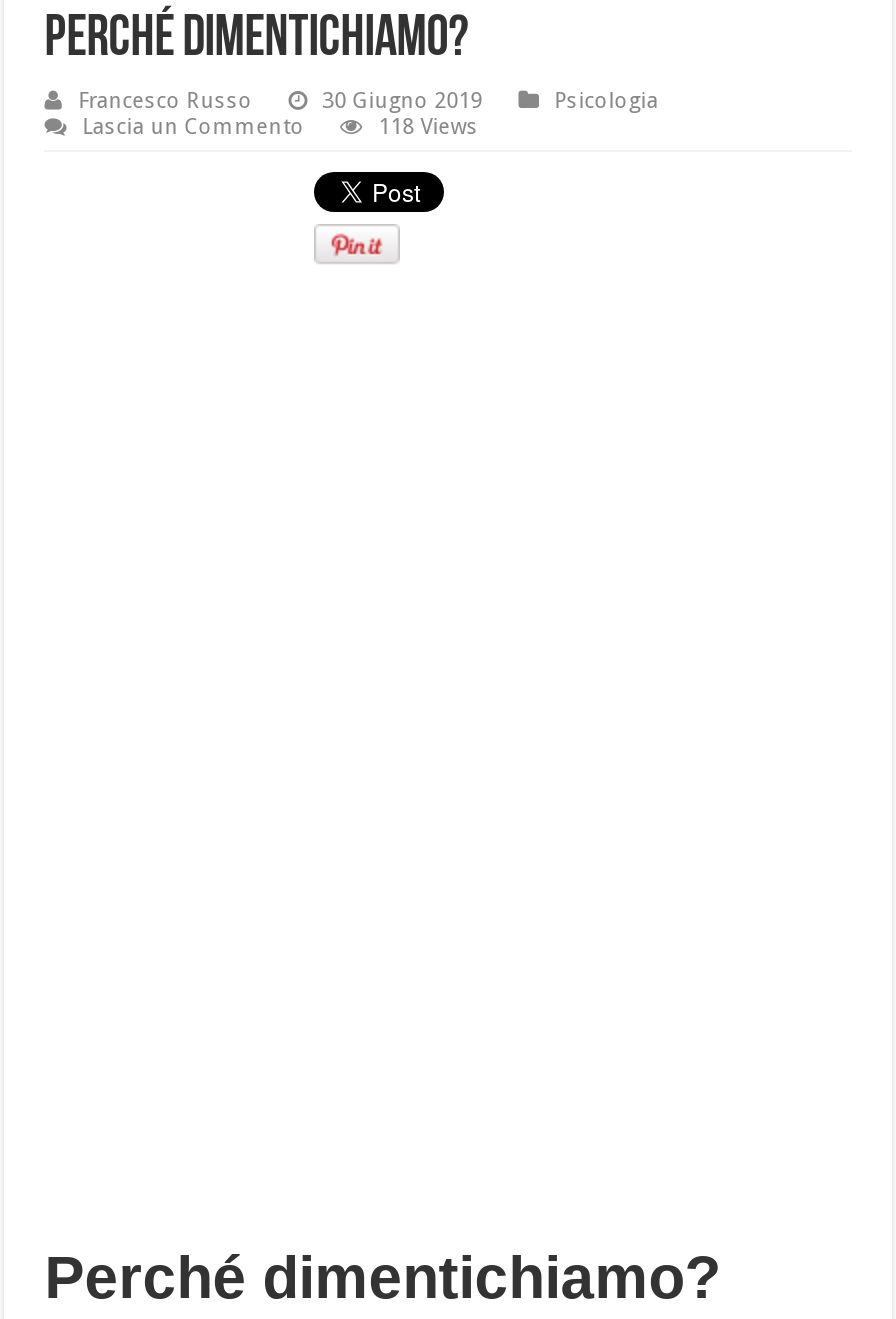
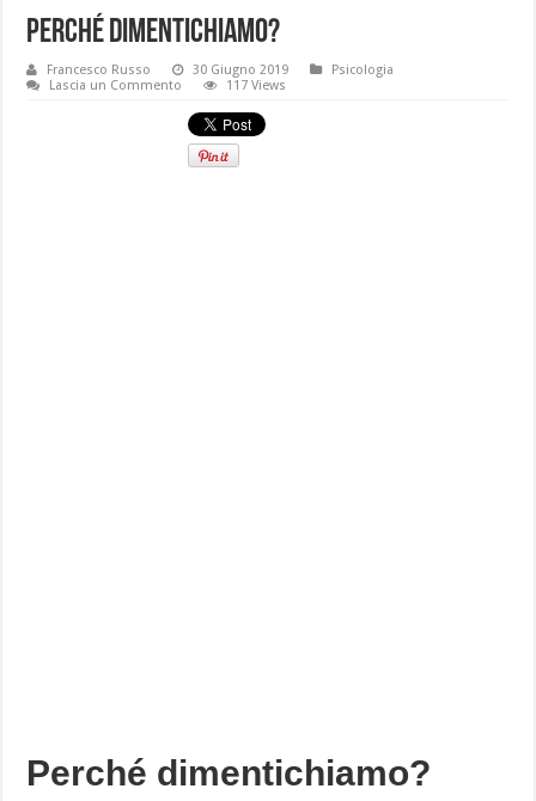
- 118 Views
+ 117 Views
